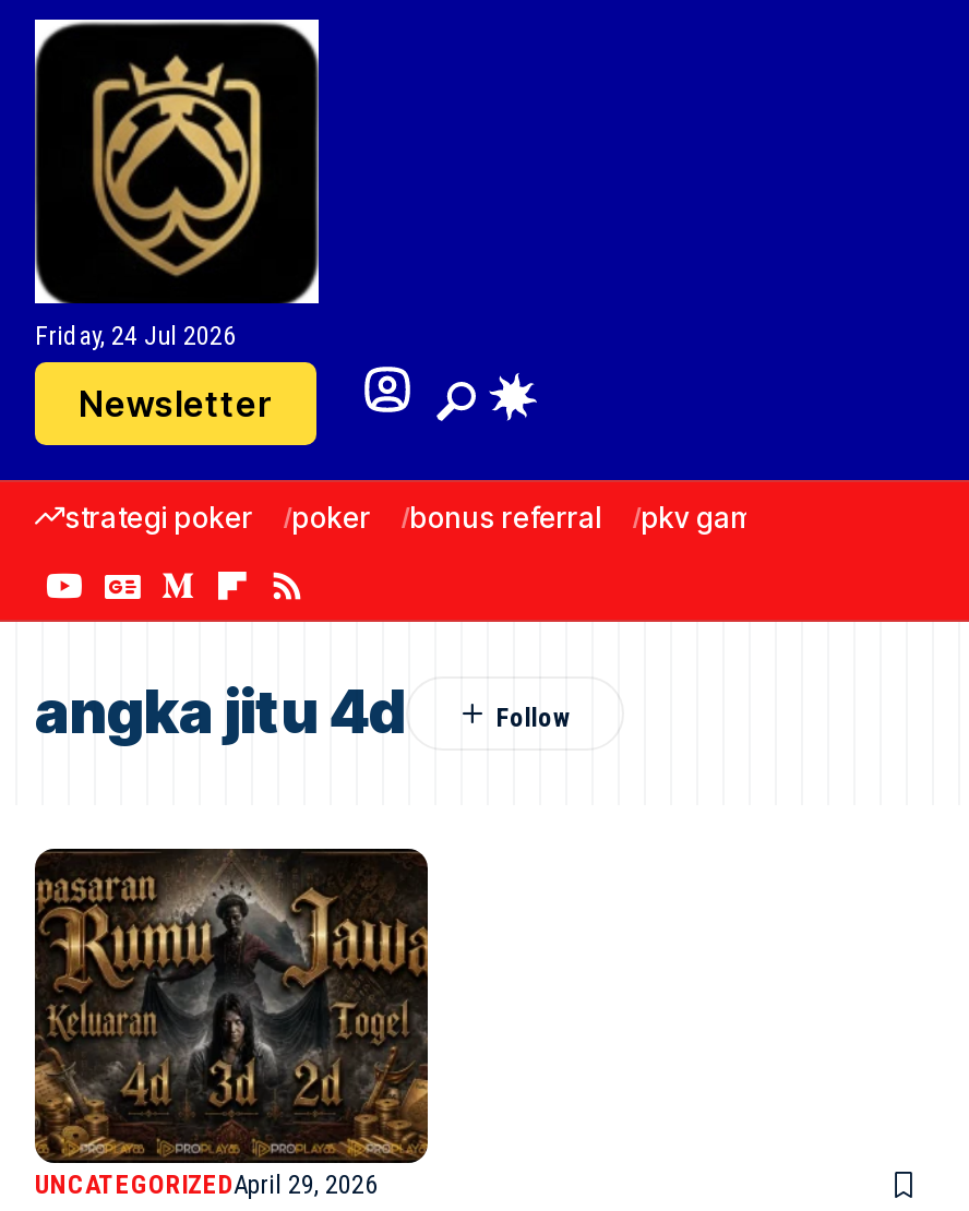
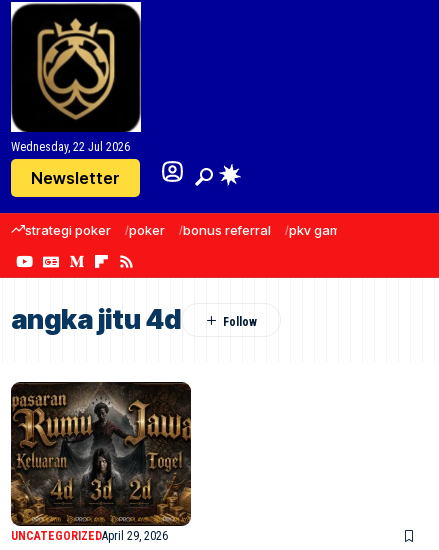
- Friday, 24 Jul 2026
+ Wednesday, 22 Jul 2026
